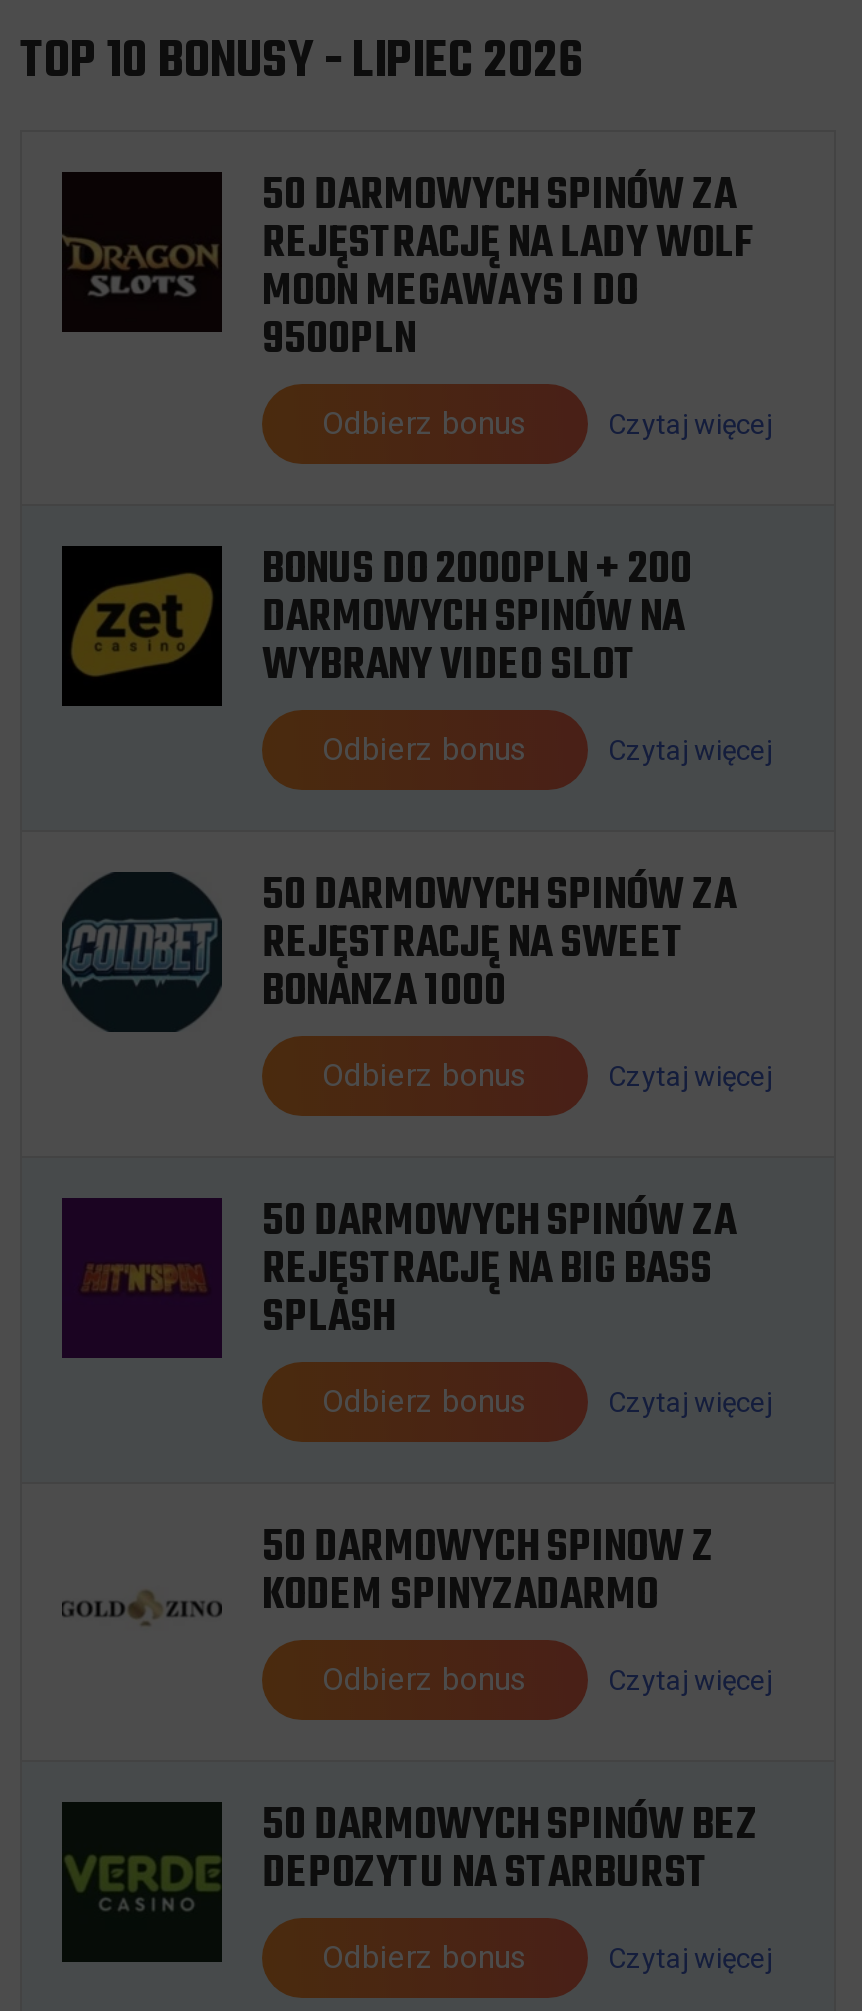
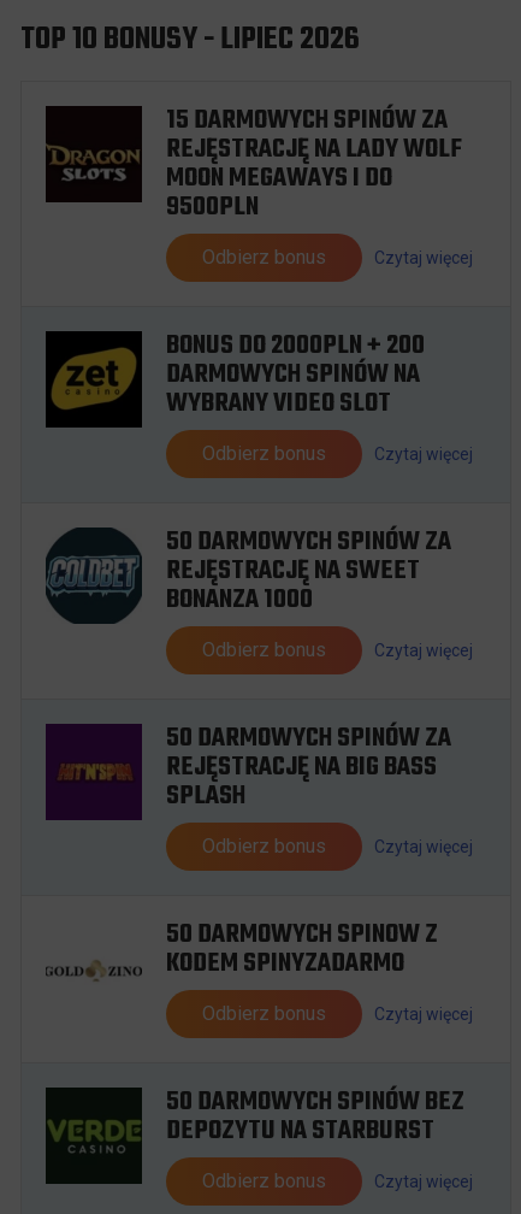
- 50 DARMOWYCH SPINÓW ZA
+ 15 DARMOWYCH SPINÓW ZA
